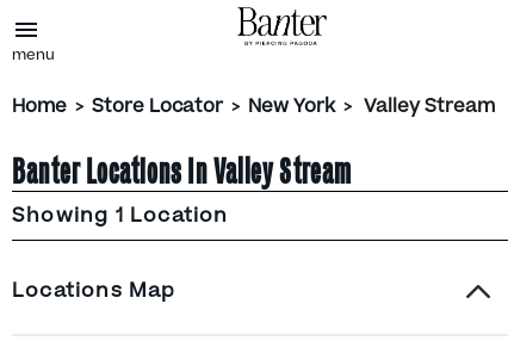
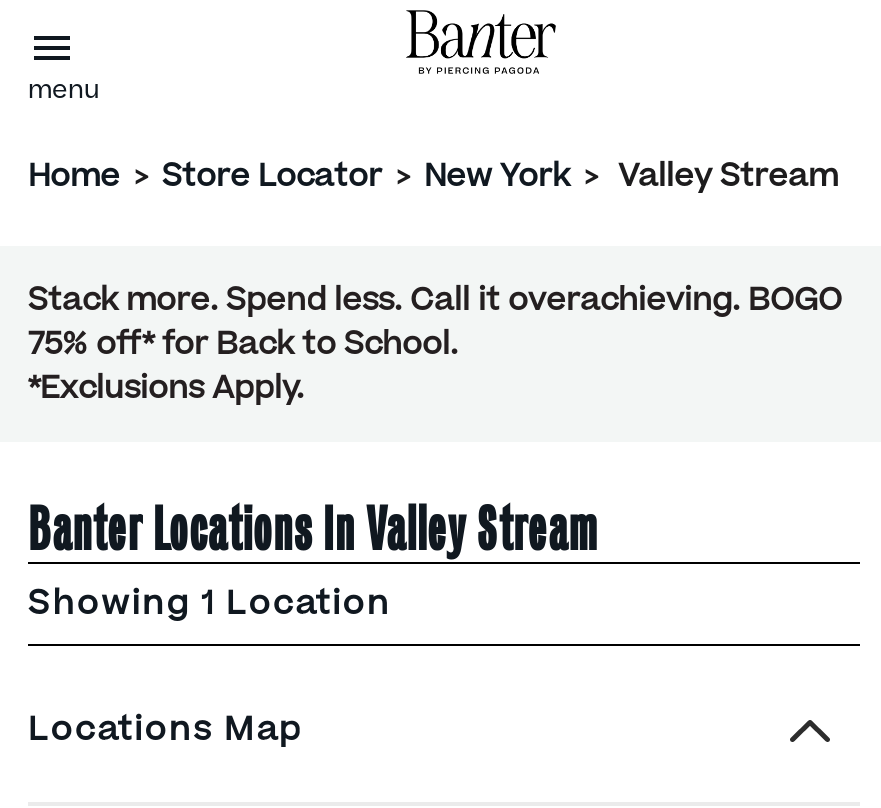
+ Stack more. Spend less. Call it overachieving. BOGO
+ 75% off* for Back to School.
+ *Exclusions Apply.
